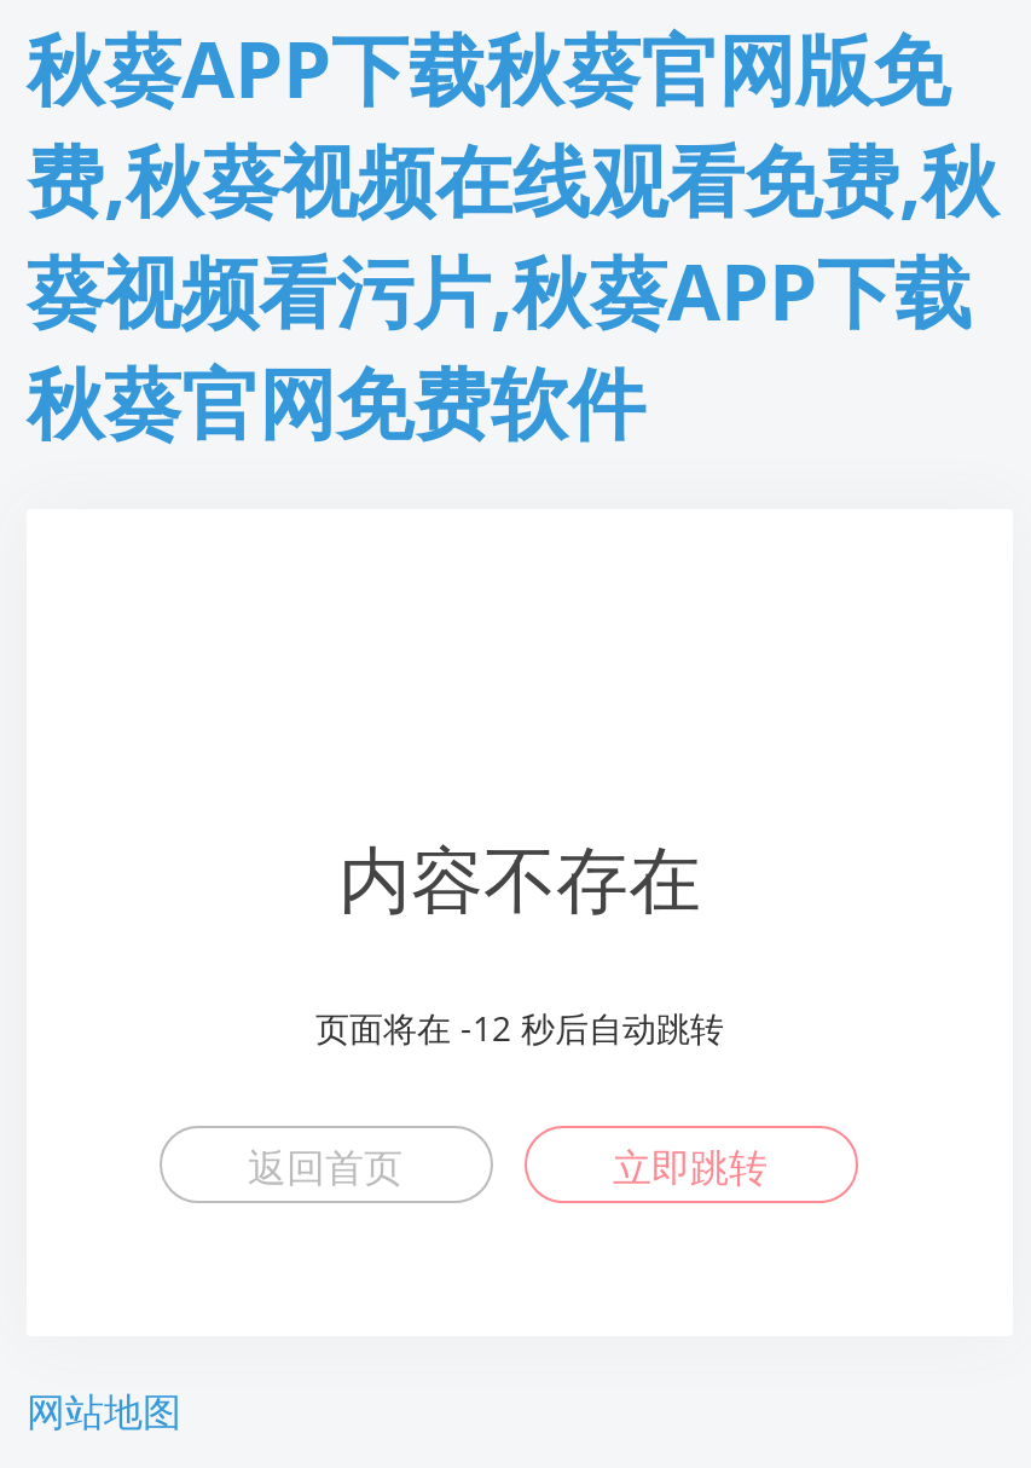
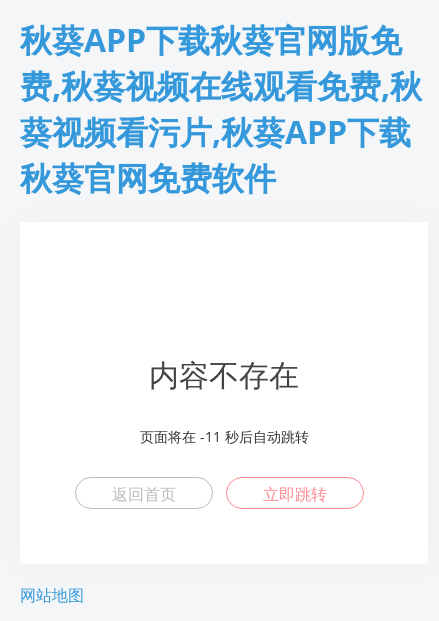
- 页面将在-12秒后自动跳转
+ 页面将在-11秒后自动跳转
